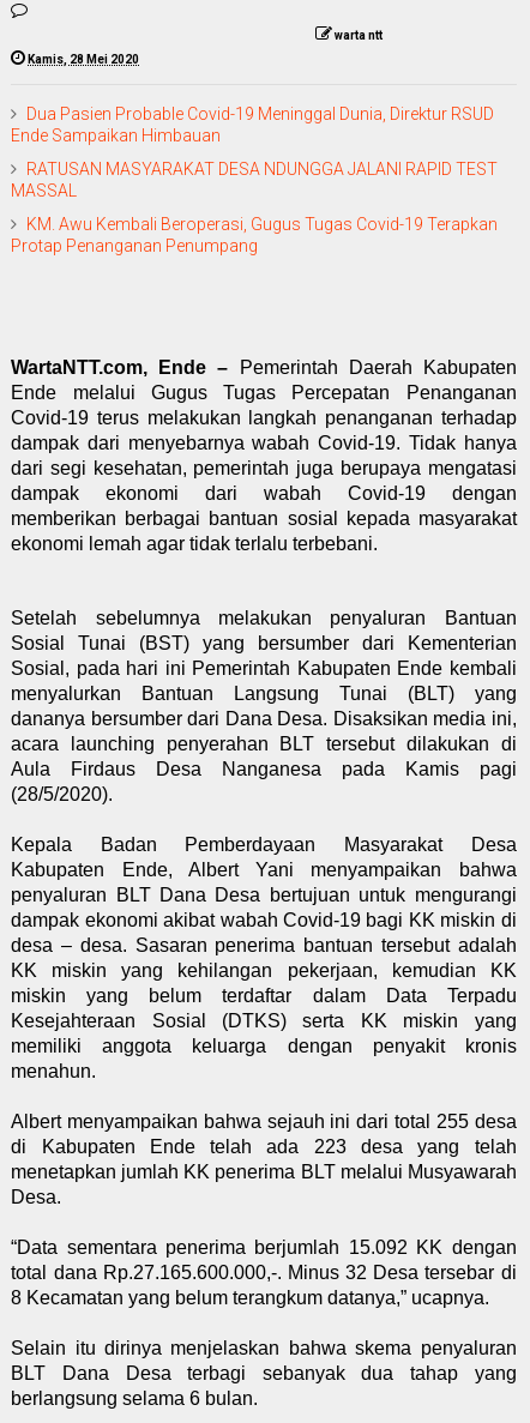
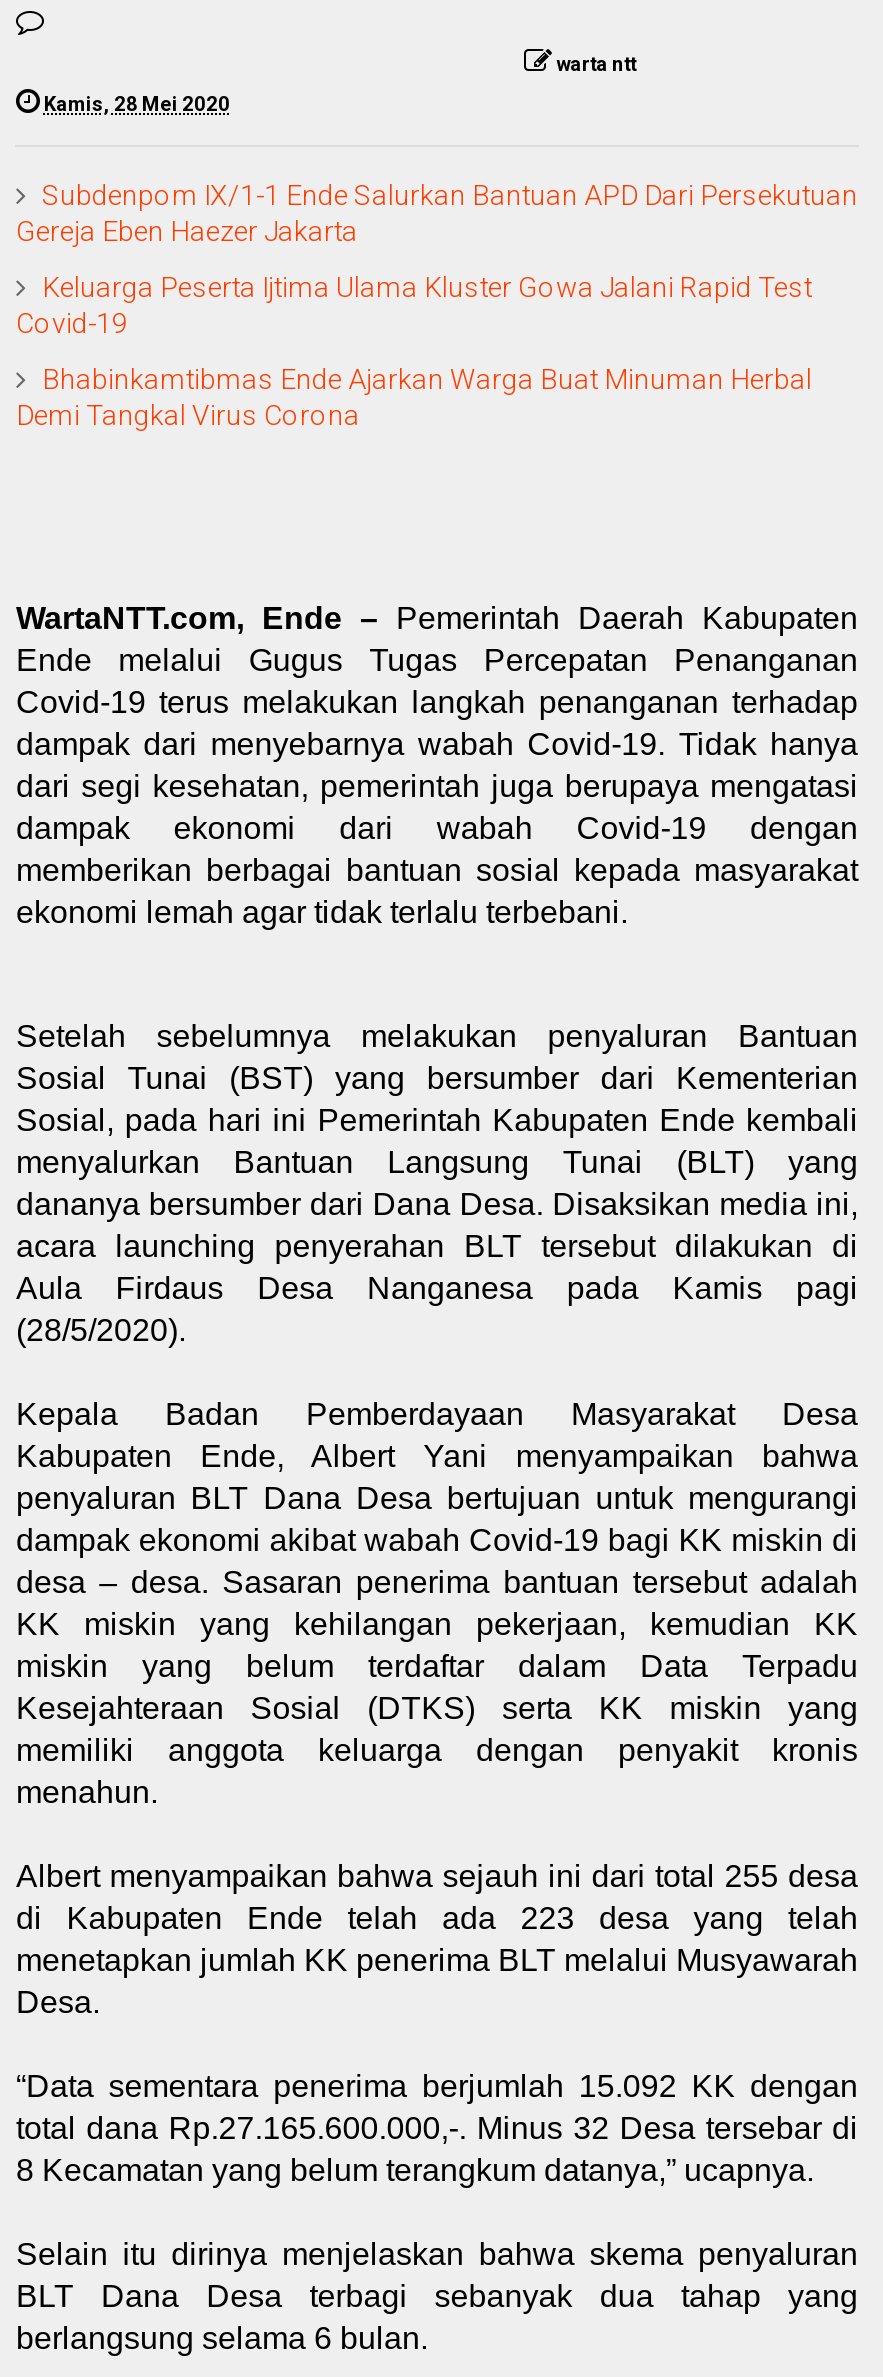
- Dua Pasien Probable Covid-19 Meninggal Dunia, Direktur RSUD
- Ende Sampaikan Himbauan
+ Subdenpom IX/1-1 Ende Salurkan Bantuan APD Dari Persekutuan
+ Gereja Eben Haezer Jakarta

- RATUSAN MASYARAKAT DESA NDUNGGA JALANI RAPID TEST
- MASSAL
+ Keluarga Peserta Ijtima Ulama Kluster Gowa Jalani Rapid Test
+ Covid-19

- KM. Awu Kembali Beroperasi, Gugus Tugas Covid-19 Terapkan
- Protap Penanganan Penumpang
+ Bhabinkamtibmas Ende Ajarkan Warga Buat Minuman Herbal
+ Demi Tangkal Virus Corona
